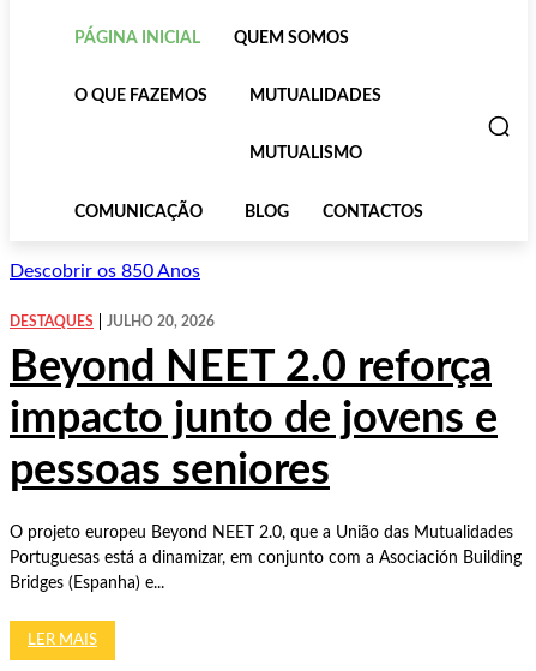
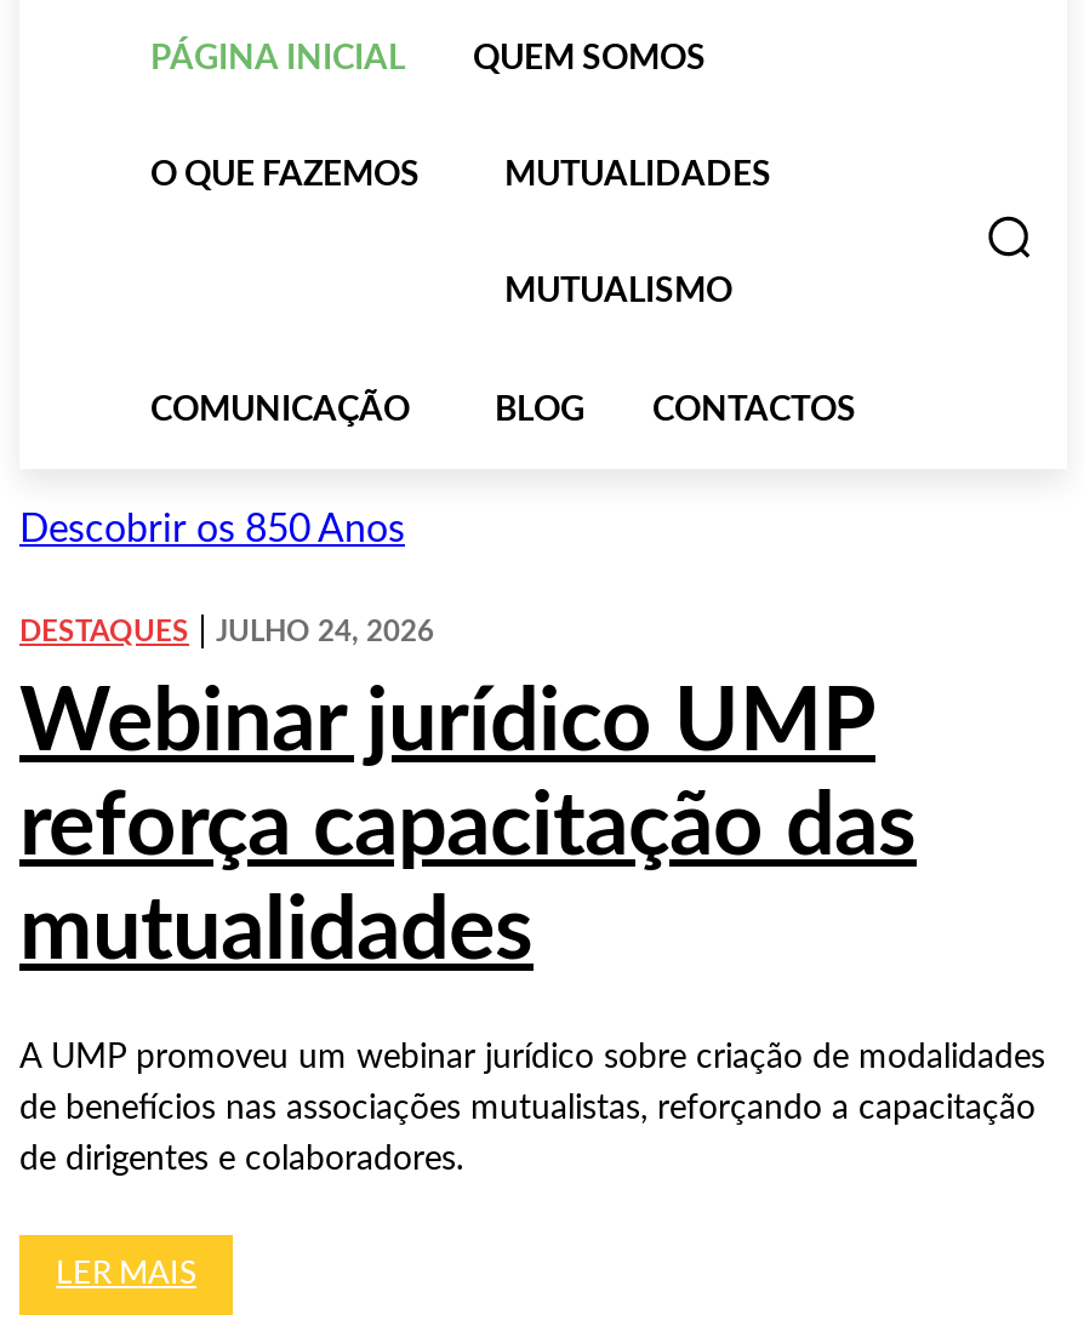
- JULHO 20, 2026
- Beyond NEET 2.0 reforça
- impacto junto de jovens e
- pessoas seniores
+ JULHO 24, 2026
+ Webinar jurídico UMP
+ reforça capacitação das
+ mutualidades

- O projeto europeu Beyond NEET 2.0, que a União das Mutualidades
+ A UMP promoveu um webinar jurídico sobre criação de modalidades

- Portuguesas está a dinamizar, em conjunto com a Asociación Building
+ de benefícios nas associações mutualistas, reforçando a capacitação

- Bridges (Espanha) e...
+ de dirigentes e colaboradores.
